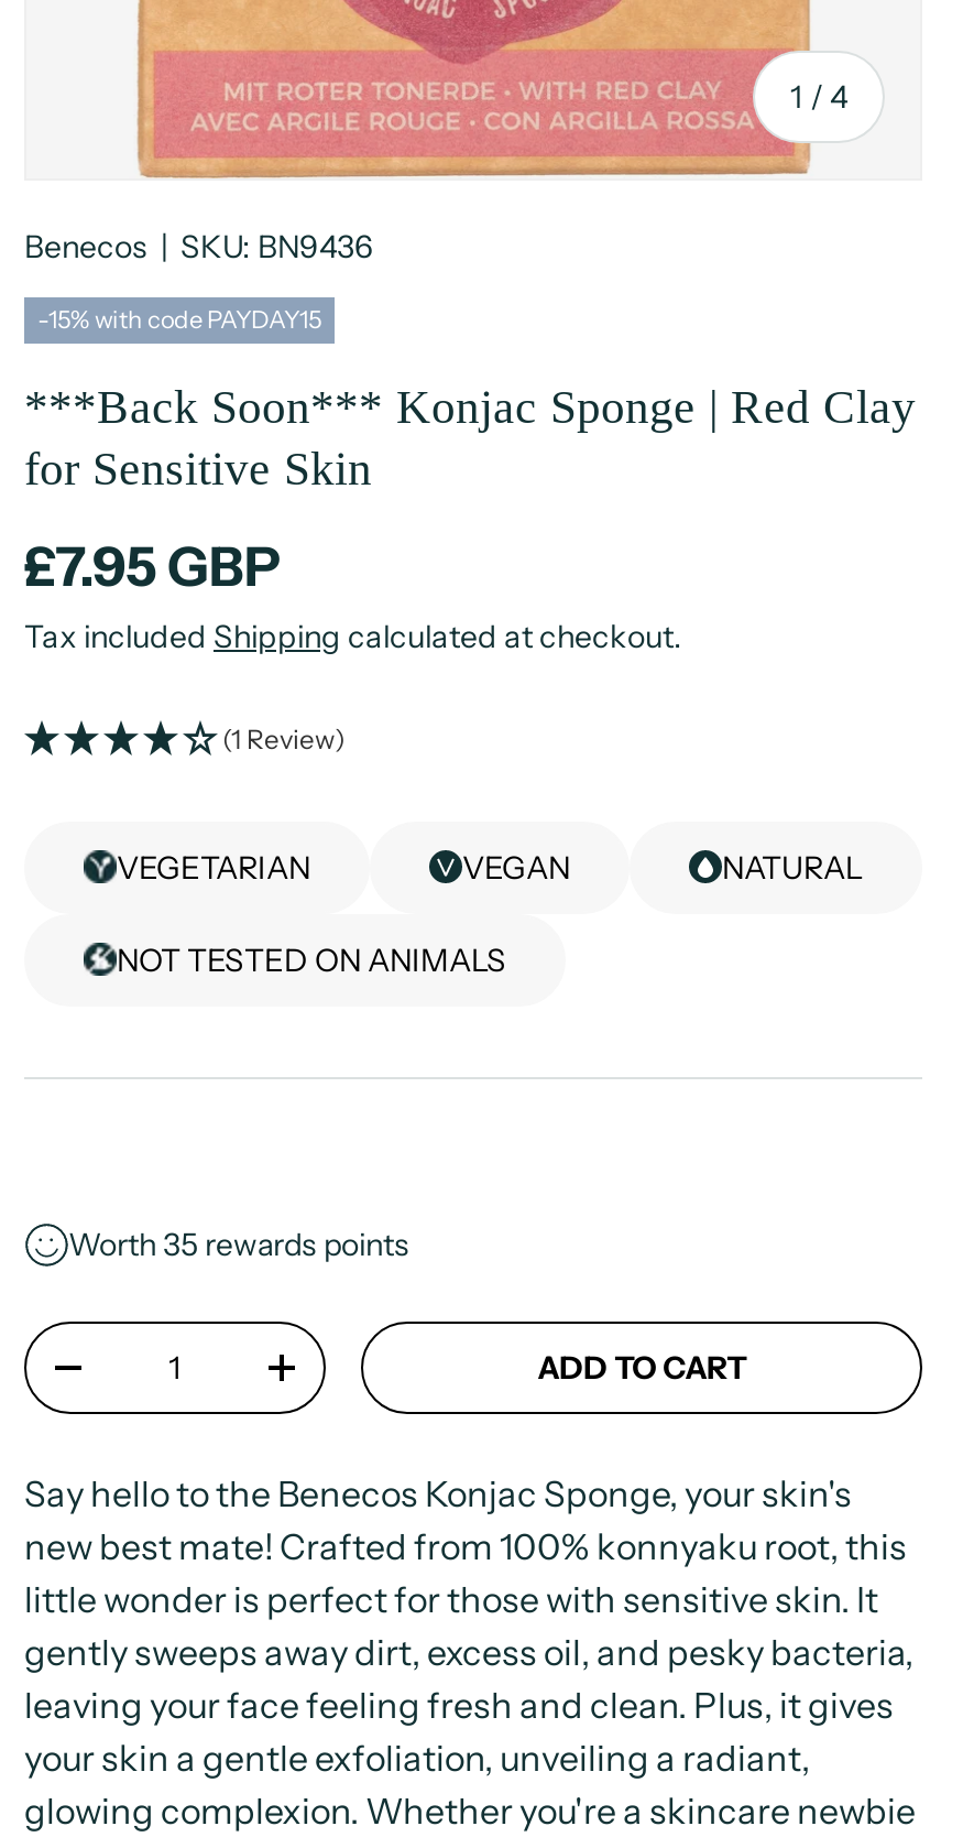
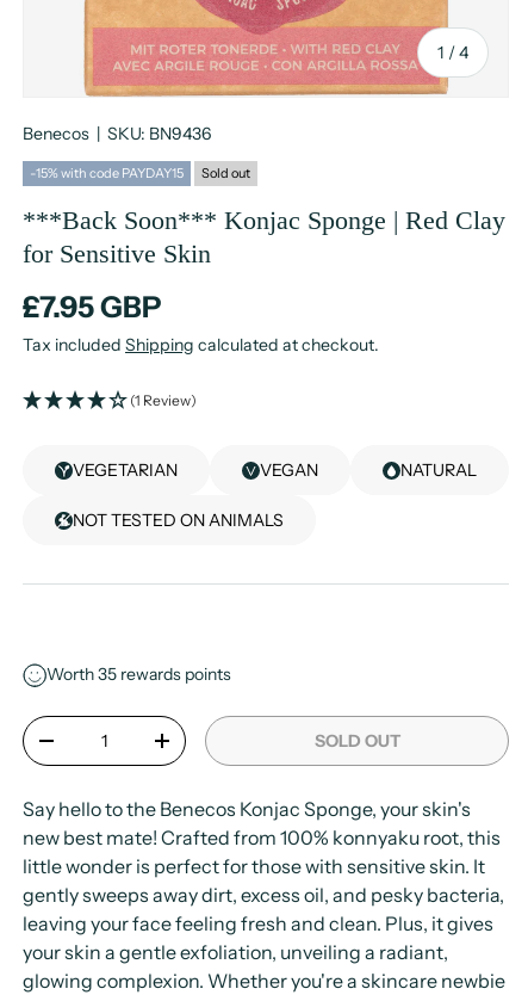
+ Sold out

- ADD TO CART
+ SOLD OUT
